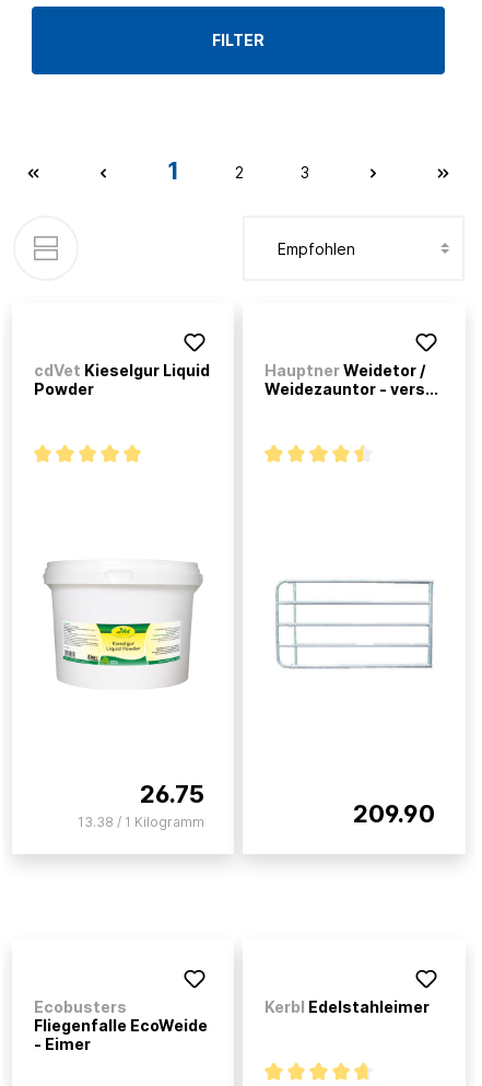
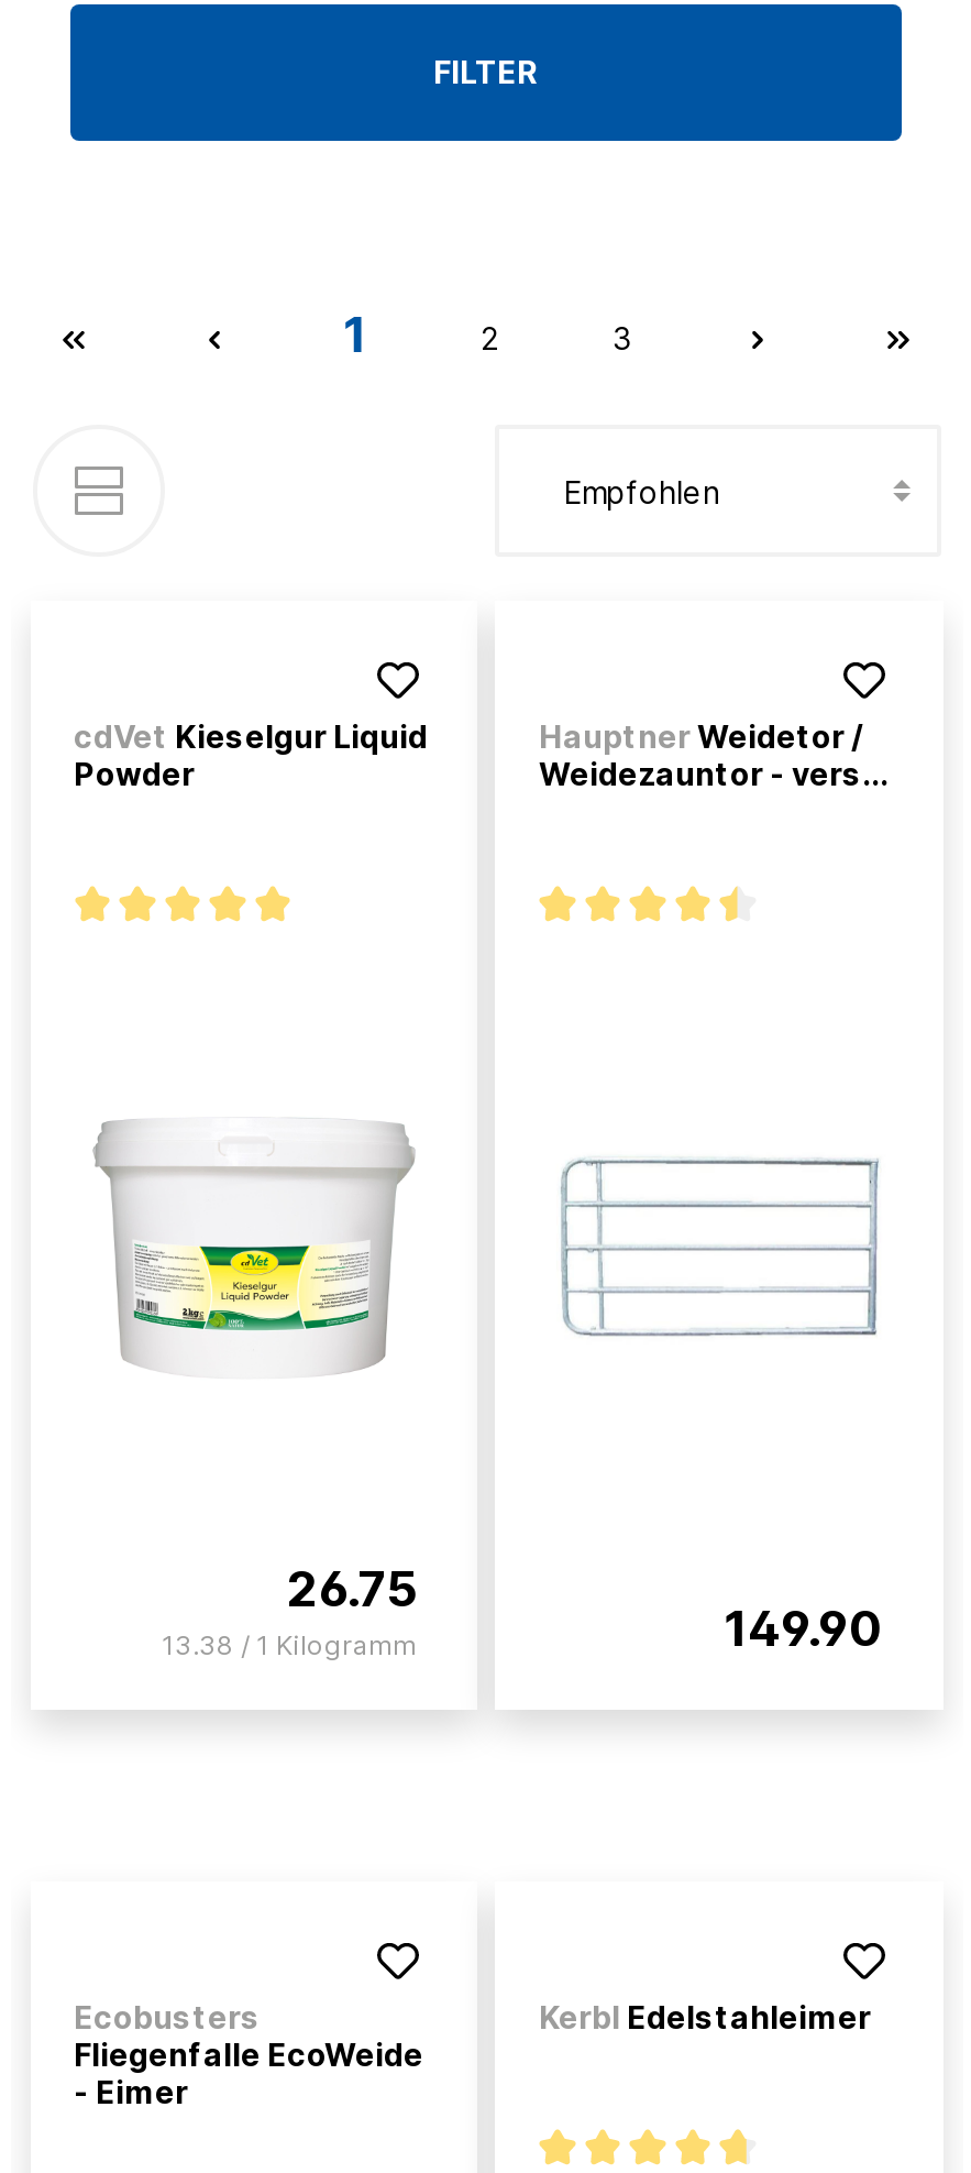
- 209.90
+ 149.90
